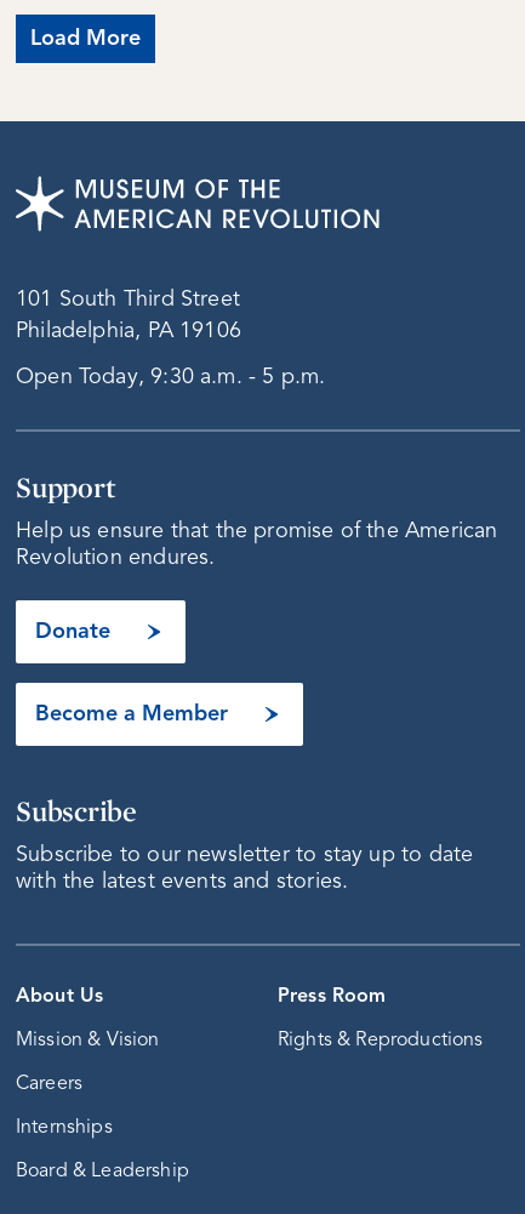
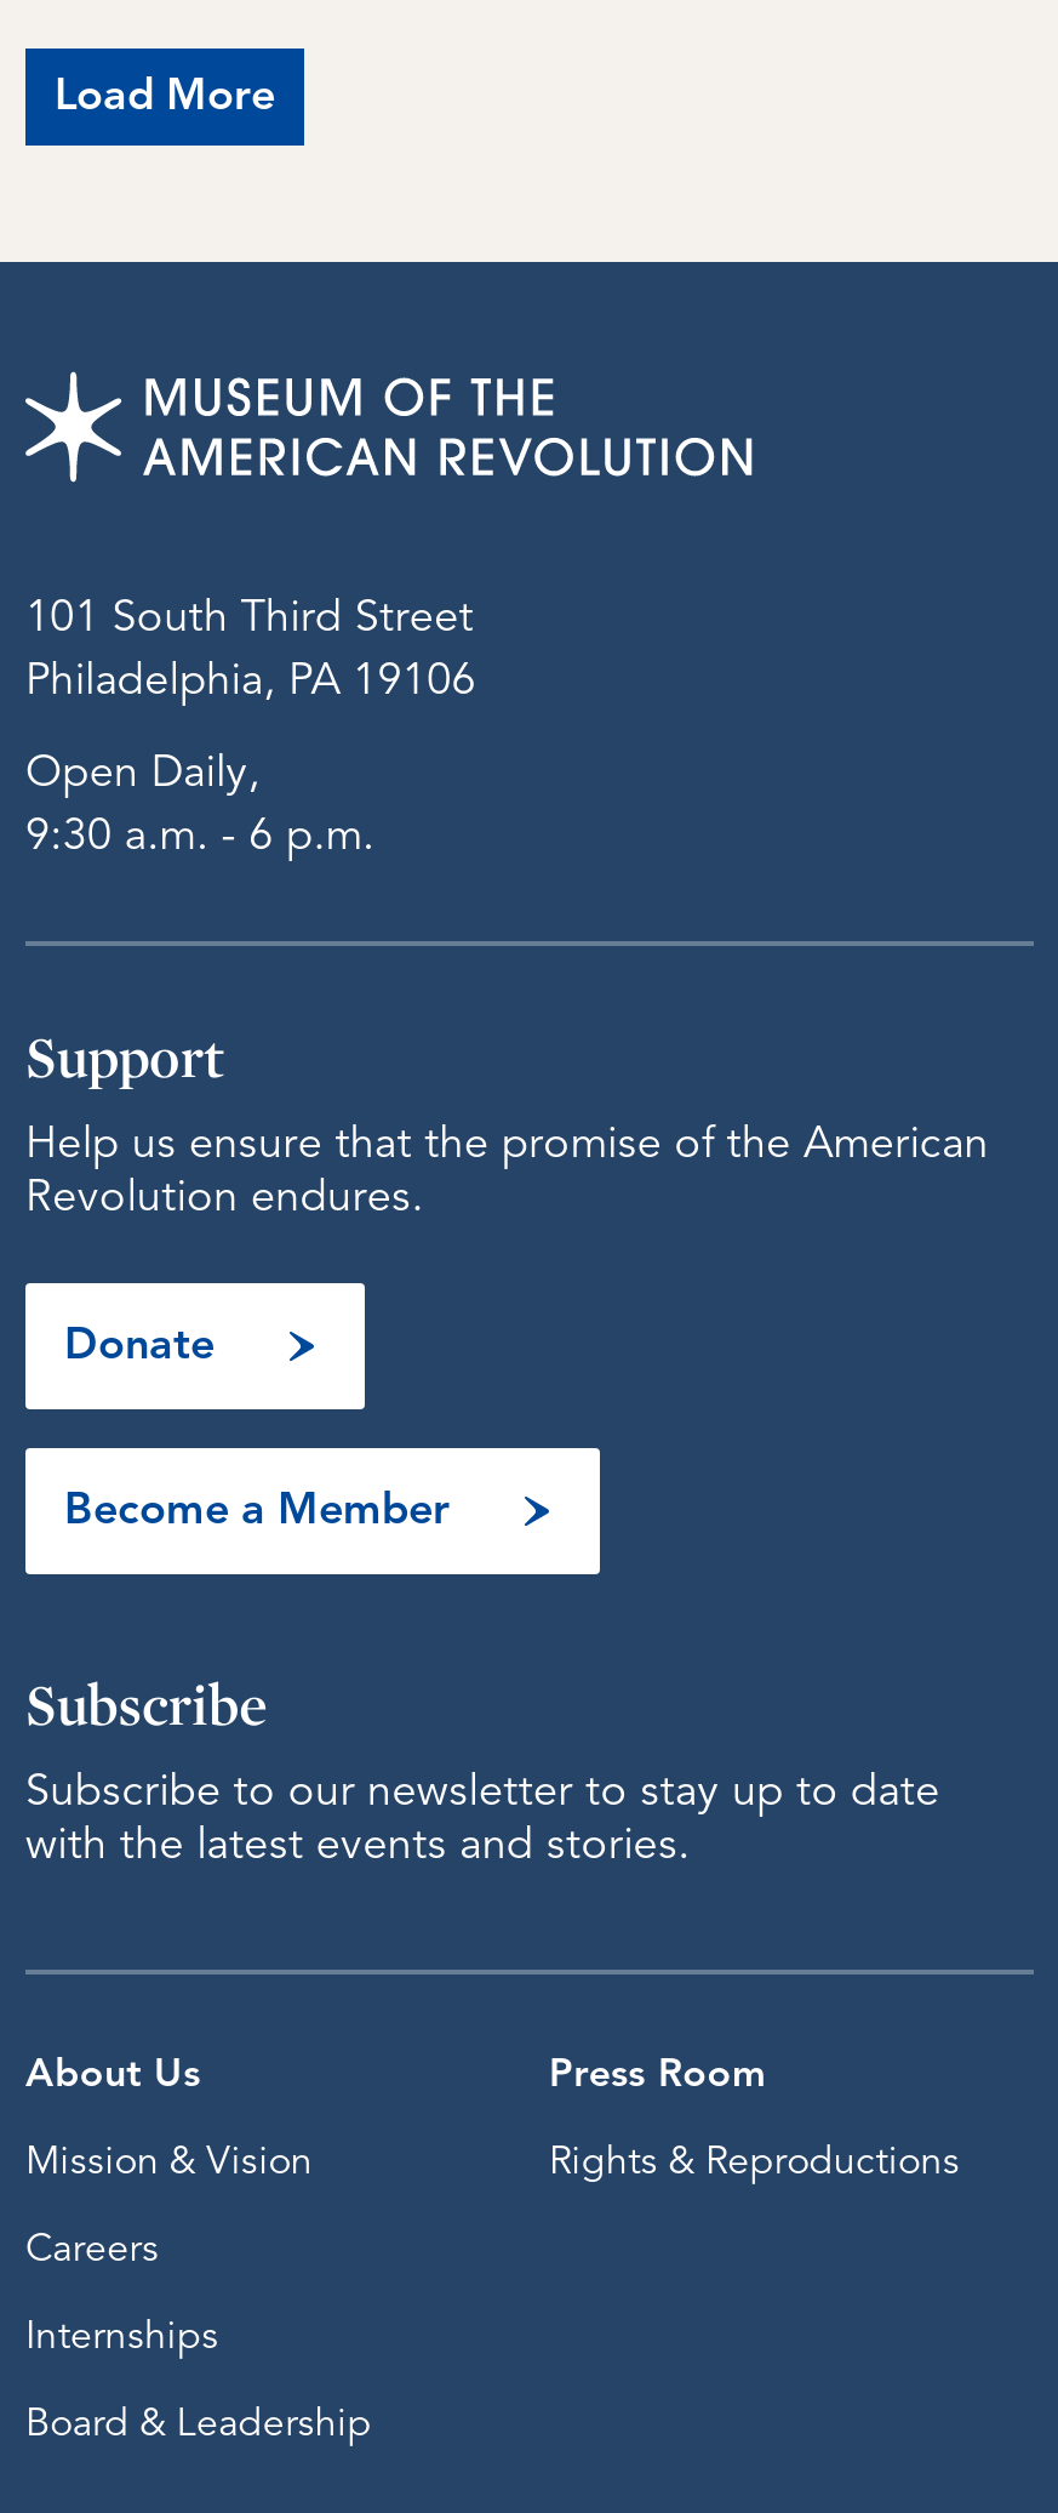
- Open Today, 9:30 a.m. - 5 p.m.
+ Open Daily,
+ 9:30 a.m. - 6 p.m.
